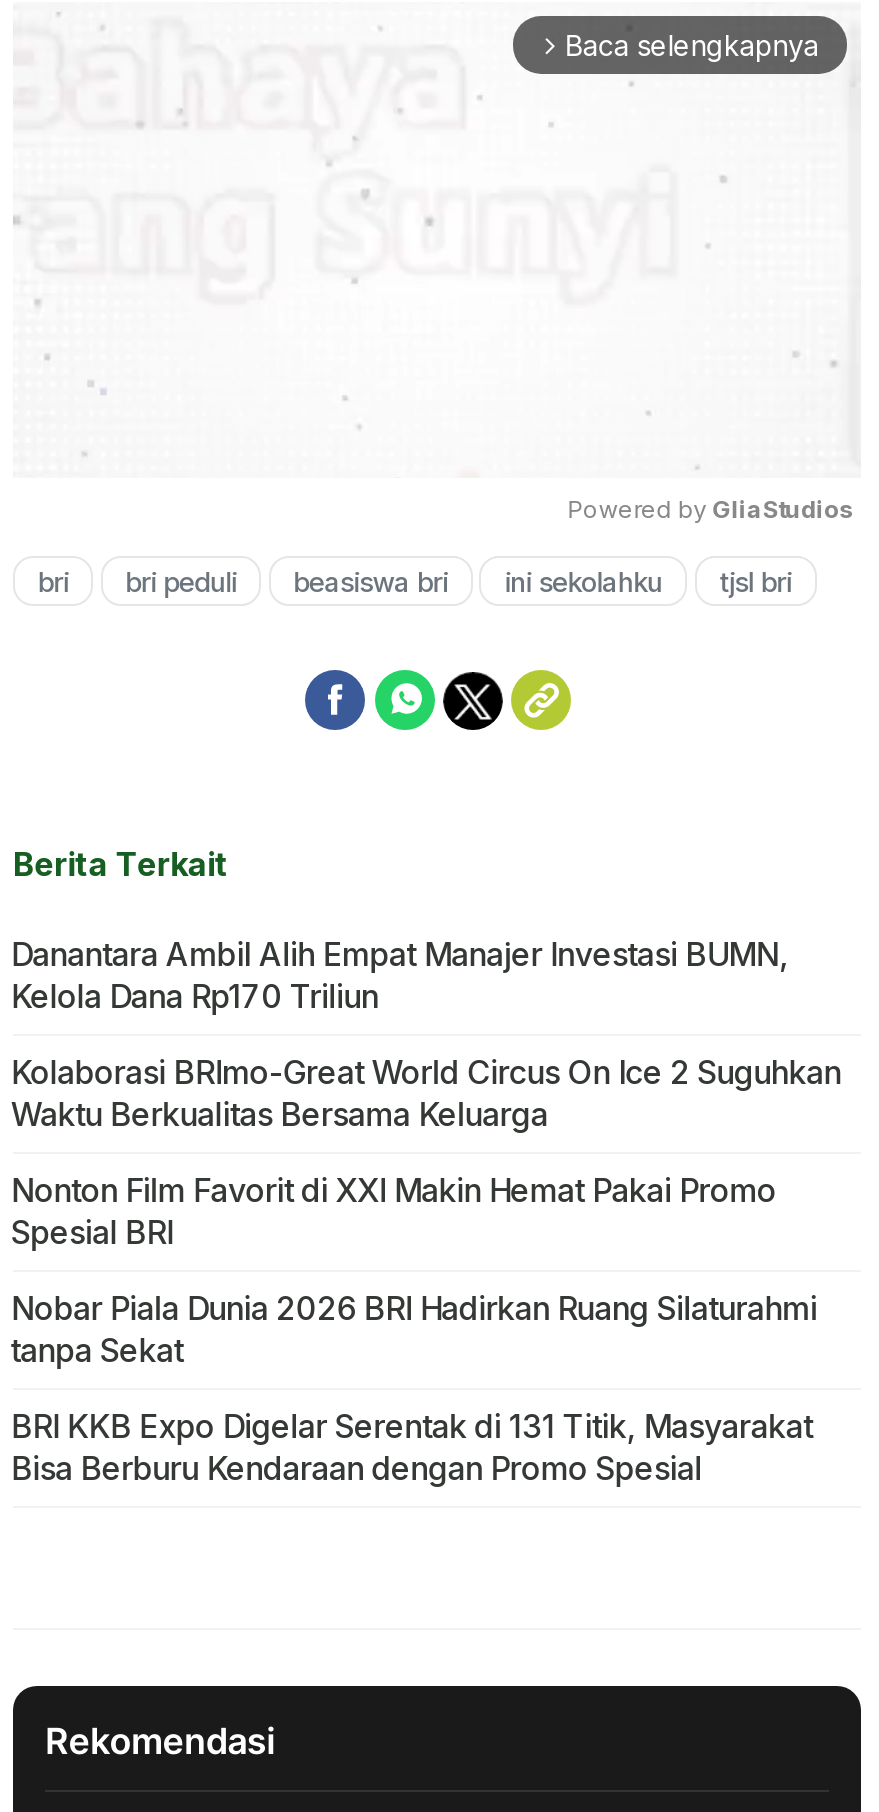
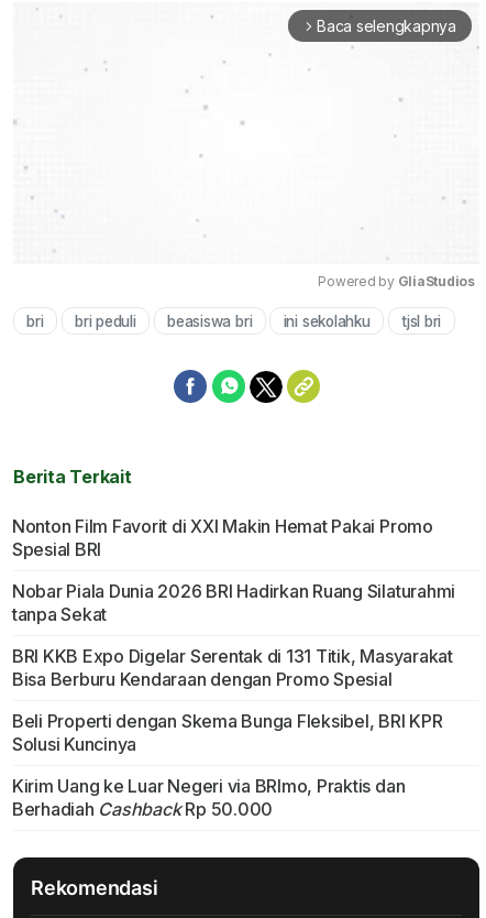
- Danantara Ambil Alih Empat Manajer Investasi BUMN,
- Kelola Dana Rp170 Triliun
- Kolaborasi BRImo-Great World Circus On Ice 2 Suguhkan
- Waktu Berkualitas Bersama Keluarga

moved up: Nonton Film Favorit di XXI Makin Hemat Pakai Promo | Spesial BRI | Nobar Piala Dunia 2026 BRI Hadirkan Ruang Silaturahmi | tanpa Sekat | BRI KKB Expo Digelar Serentak di 131 Titik, Masyarakat | Bisa Berburu Kendaraan dengan Promo Spesial

+ Beli Properti dengan Skema Bunga Fleksibel, BRI KPR
+ Solusi Kuncinya
+ Kirim Uang ke Luar Negeri via BRImo, Praktis dan
+ Berhadiah CashbackRp 50.000
